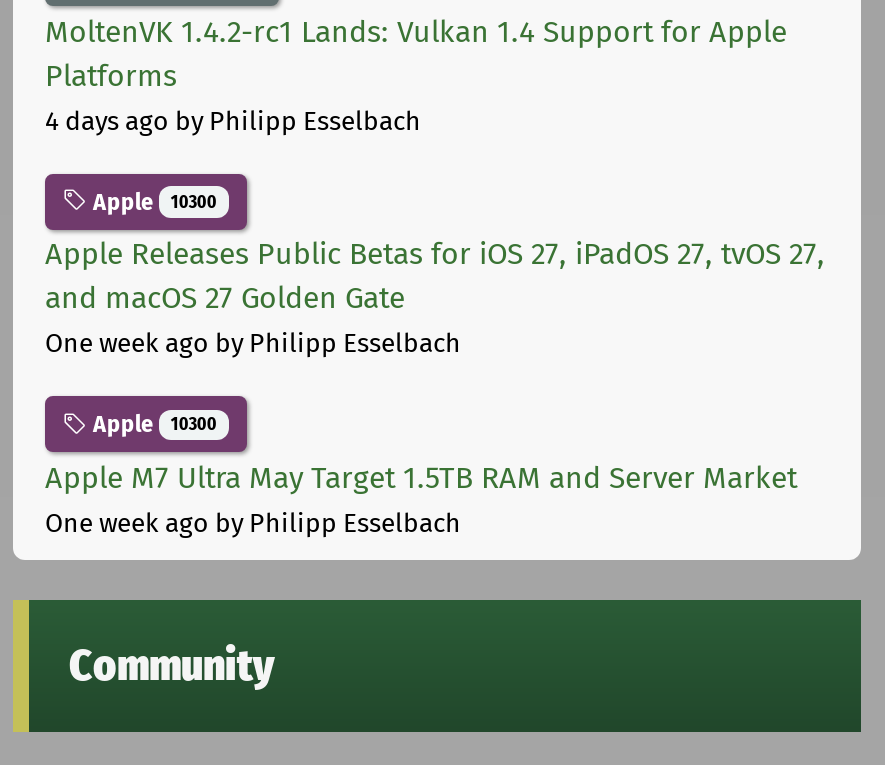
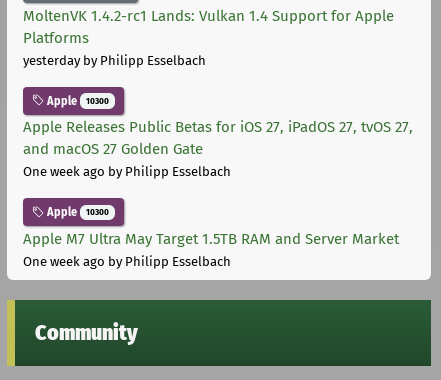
- 4 days ago by Philipp Esselbach
+ yesterday by Philipp Esselbach
